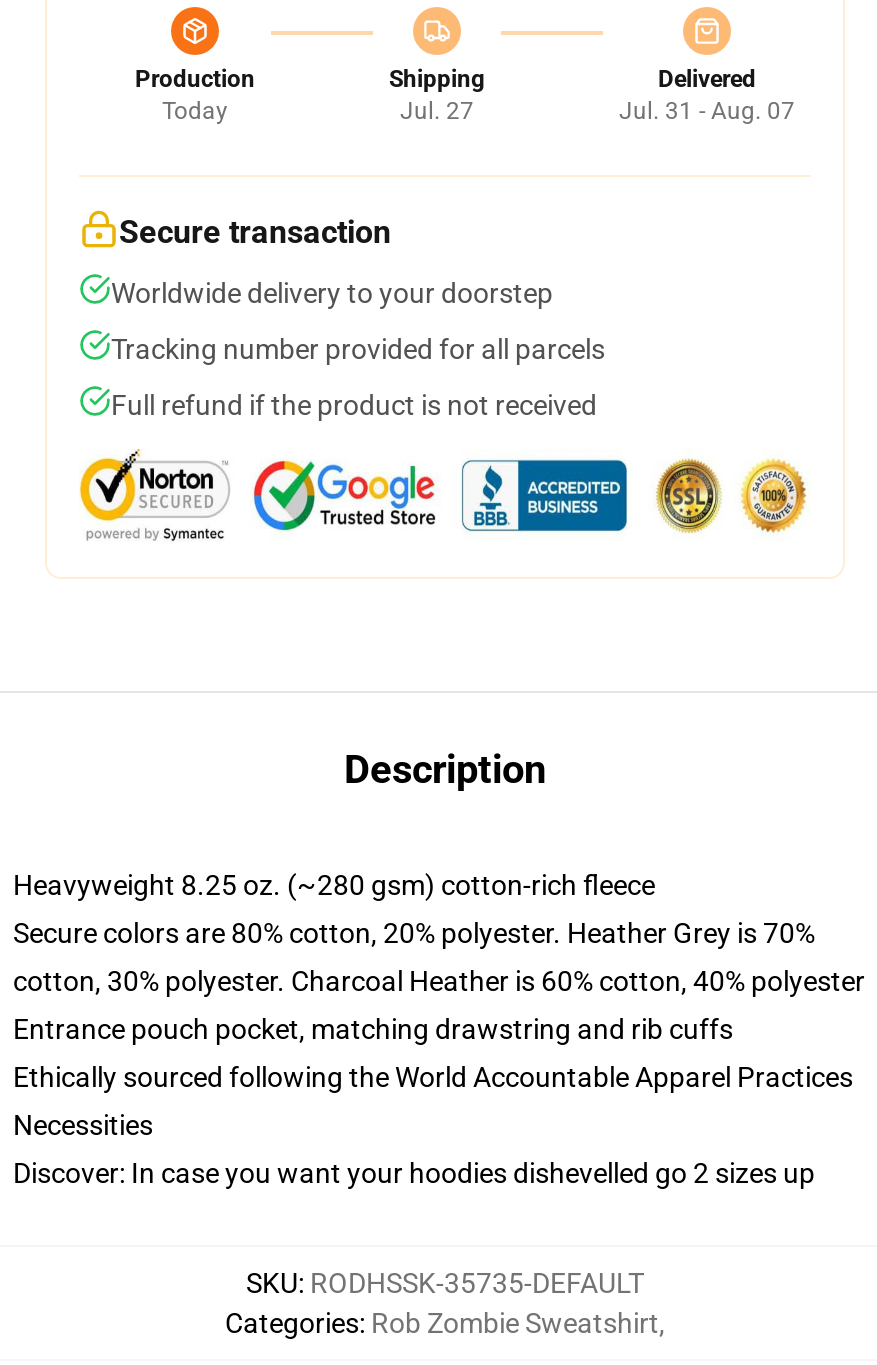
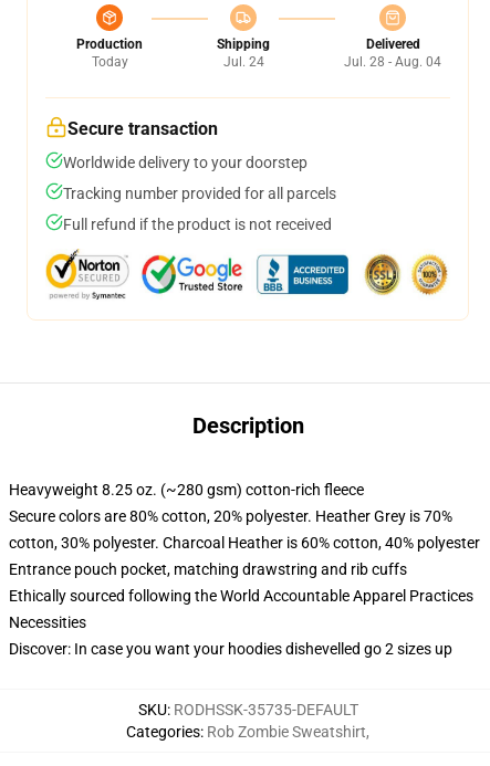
- Jul. 27
+ Jul. 24

- Jul. 31 - Aug. 07
+ Jul. 28 - Aug. 04
